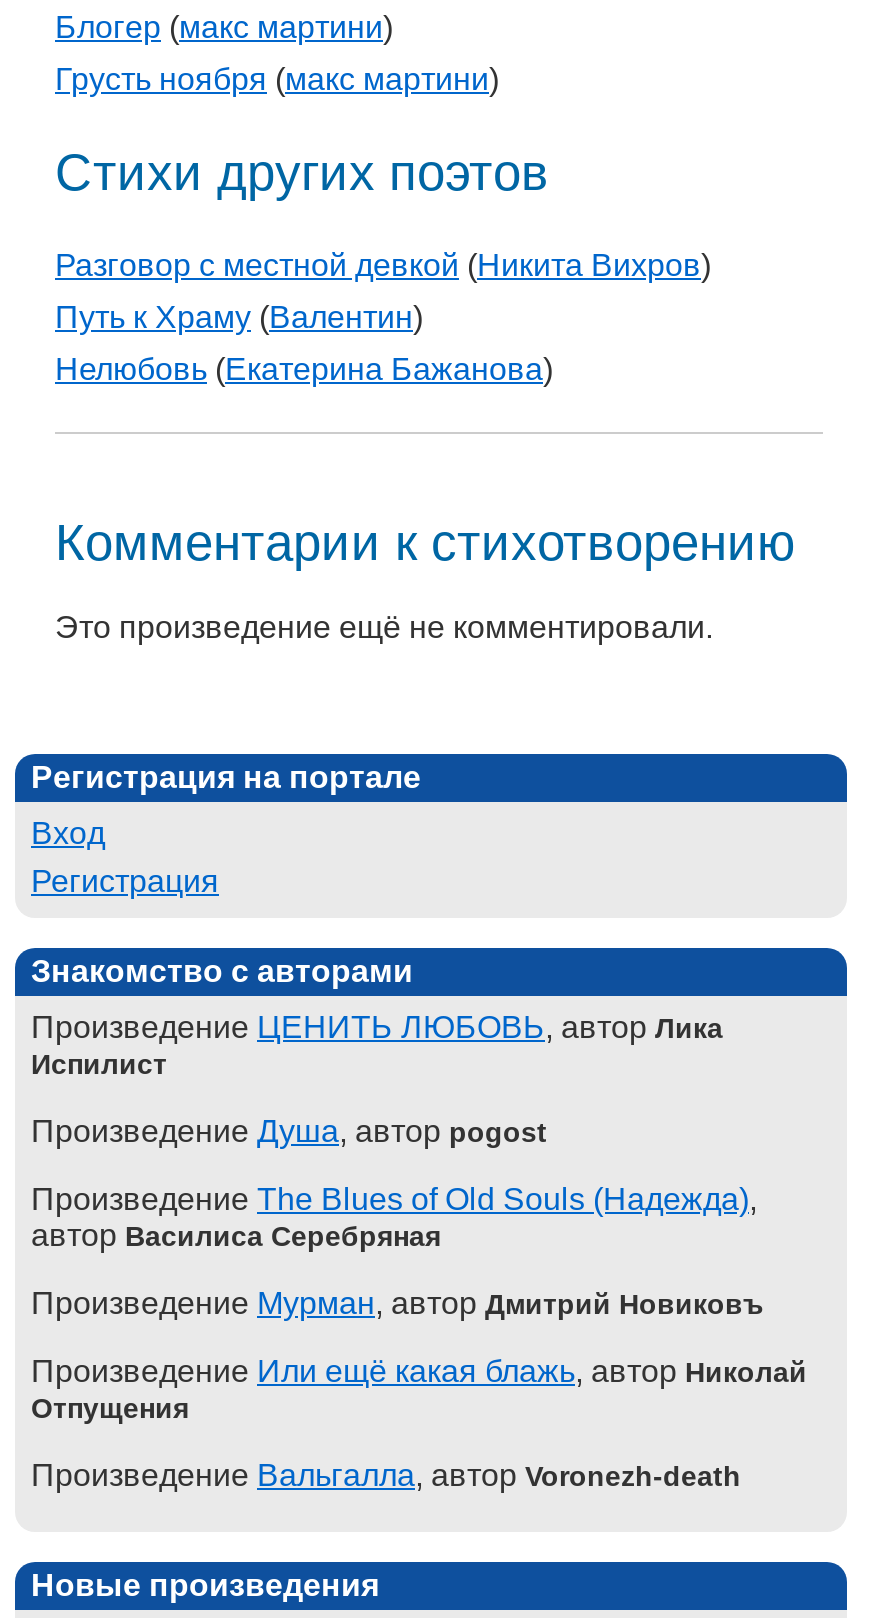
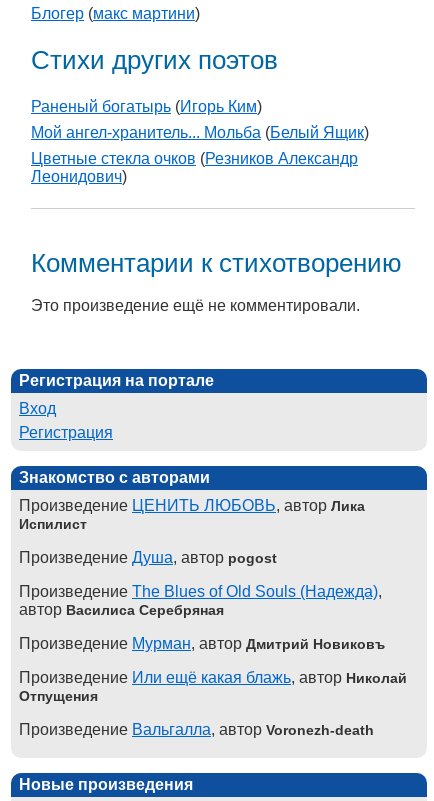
- Грусть ноября (макс мартини)

moved up: Стихи других поэтов

- Разговор с местной девкой (Никита Вихров)
+ Раненый богатырь (Игорь Ким)

- Путь к Храму (Валентин)
+ Мой ангел-хранитель... Мольба (Белый Ящик)

- Нелюбовь (Екатерина Бажанова)
+ Цветные стекла очков (Резников Александр
+ Леонидович)
